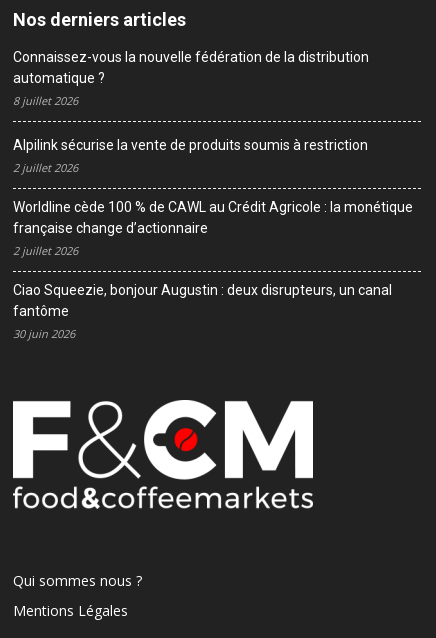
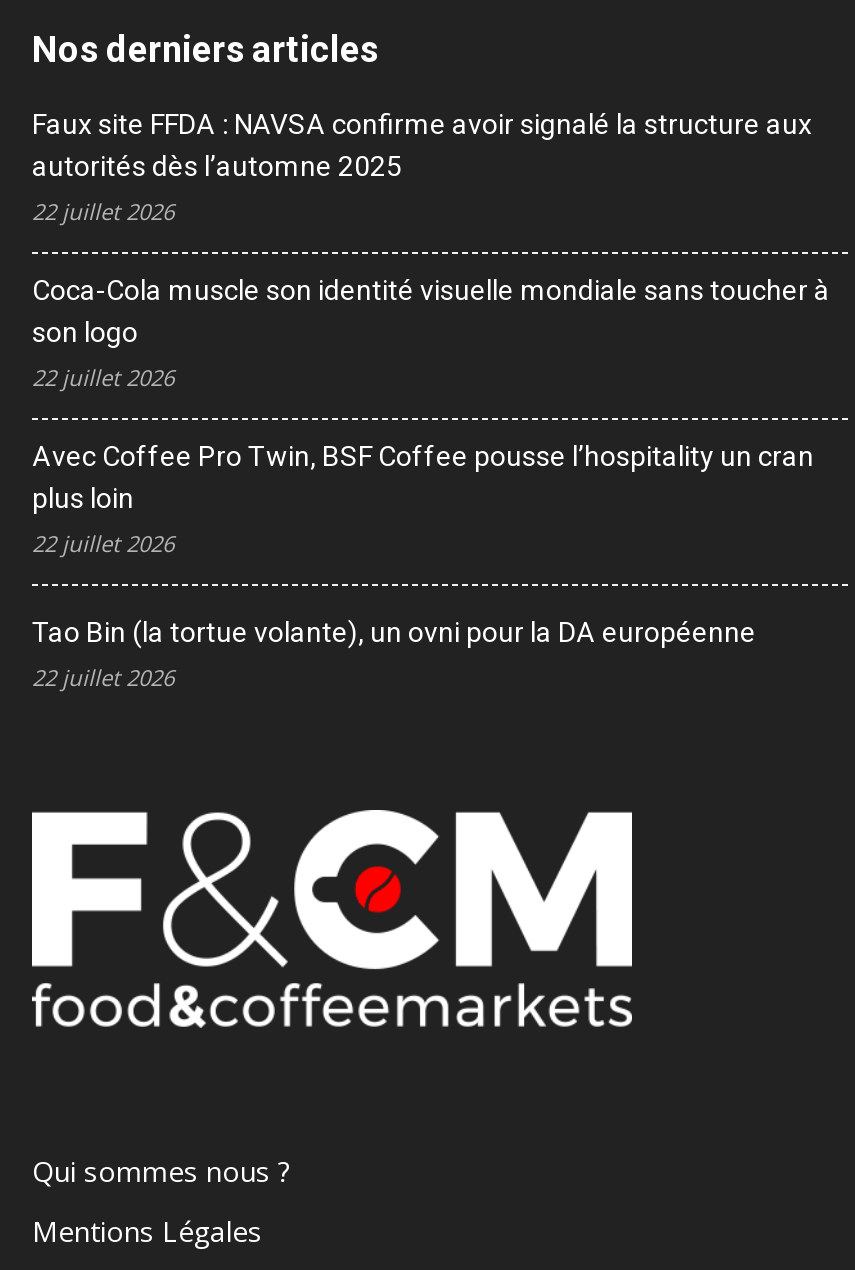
- Connaissez-vous la nouvelle fédération de la distribution
- automatique ?
- 8 juillet 2026
+ Faux site FFDA : NAVSA confirme avoir signalé la structure aux
+ autorités dès l’automne 2025
+ 22 juillet 2026

- Alpilink sécurise la vente de produits soumis à restriction
- 2 juillet 2026
+ Coca-Cola muscle son identité visuelle mondiale sans toucher à
+ son logo
+ 22 juillet 2026

- Worldline cède 100 % de CAWL au Crédit Agricole : la monétique
- française change d’actionnaire
- 2 juillet 2026
+ Avec Coffee Pro Twin, BSF Coffee pousse l’hospitality un cran
+ plus loin
+ 22 juillet 2026

- Ciao Squeezie, bonjour Augustin : deux disrupteurs, un canal
- fantôme
- 30 juin 2026
+ Tao Bin (la tortue volante), un ovni pour la DA européenne
+ 22 juillet 2026
